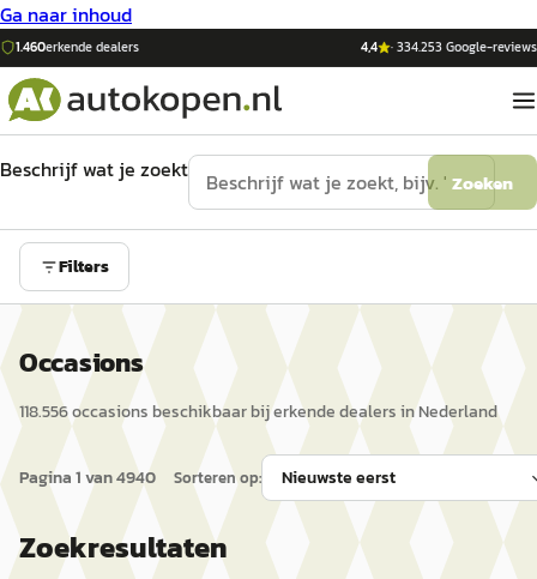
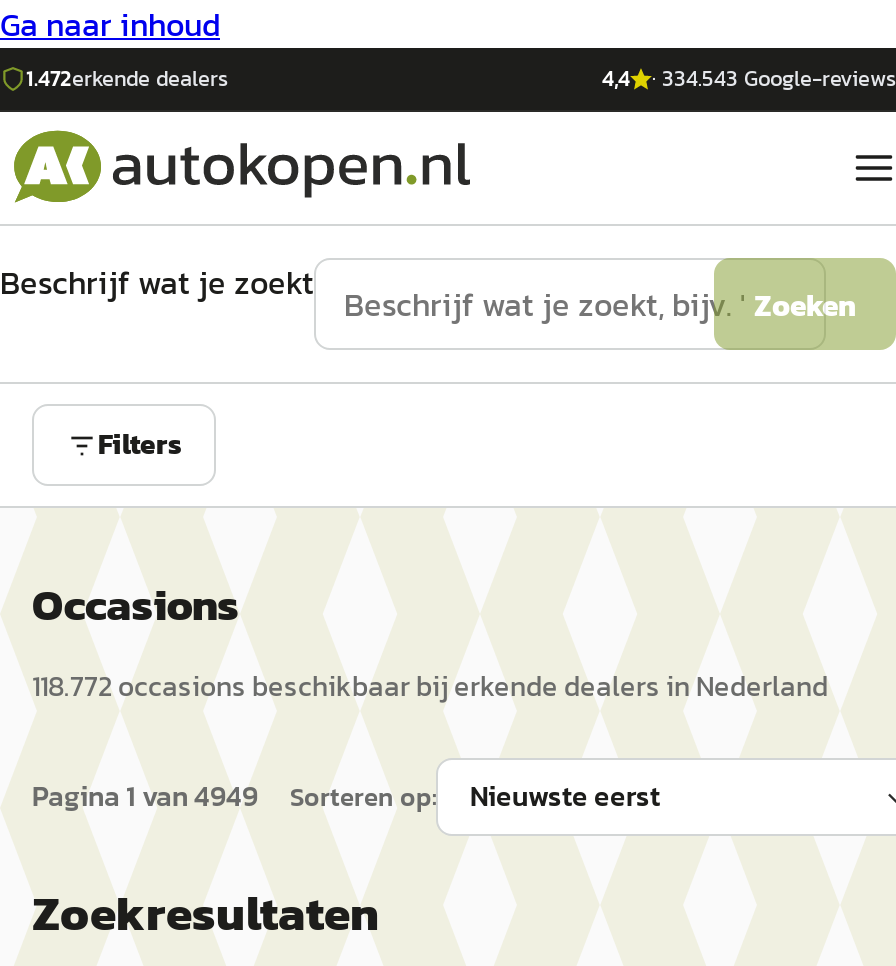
- 1.460erkende dealers
+ 1.472erkende dealers

- · 334.253 Google-reviews
+ · 334.543 Google-reviews

- 118.556 occasions beschikbaar bij erkende dealers in Nederland
+ 118.772 occasions beschikbaar bij erkende dealers in Nederland

- Pagina 1 van4940 Sorteren op:
+ Pagina 1 van4949 Sorteren op:
